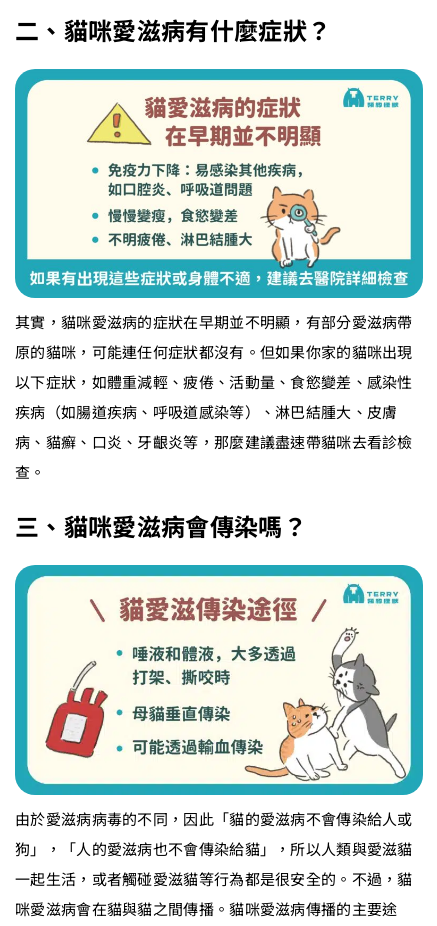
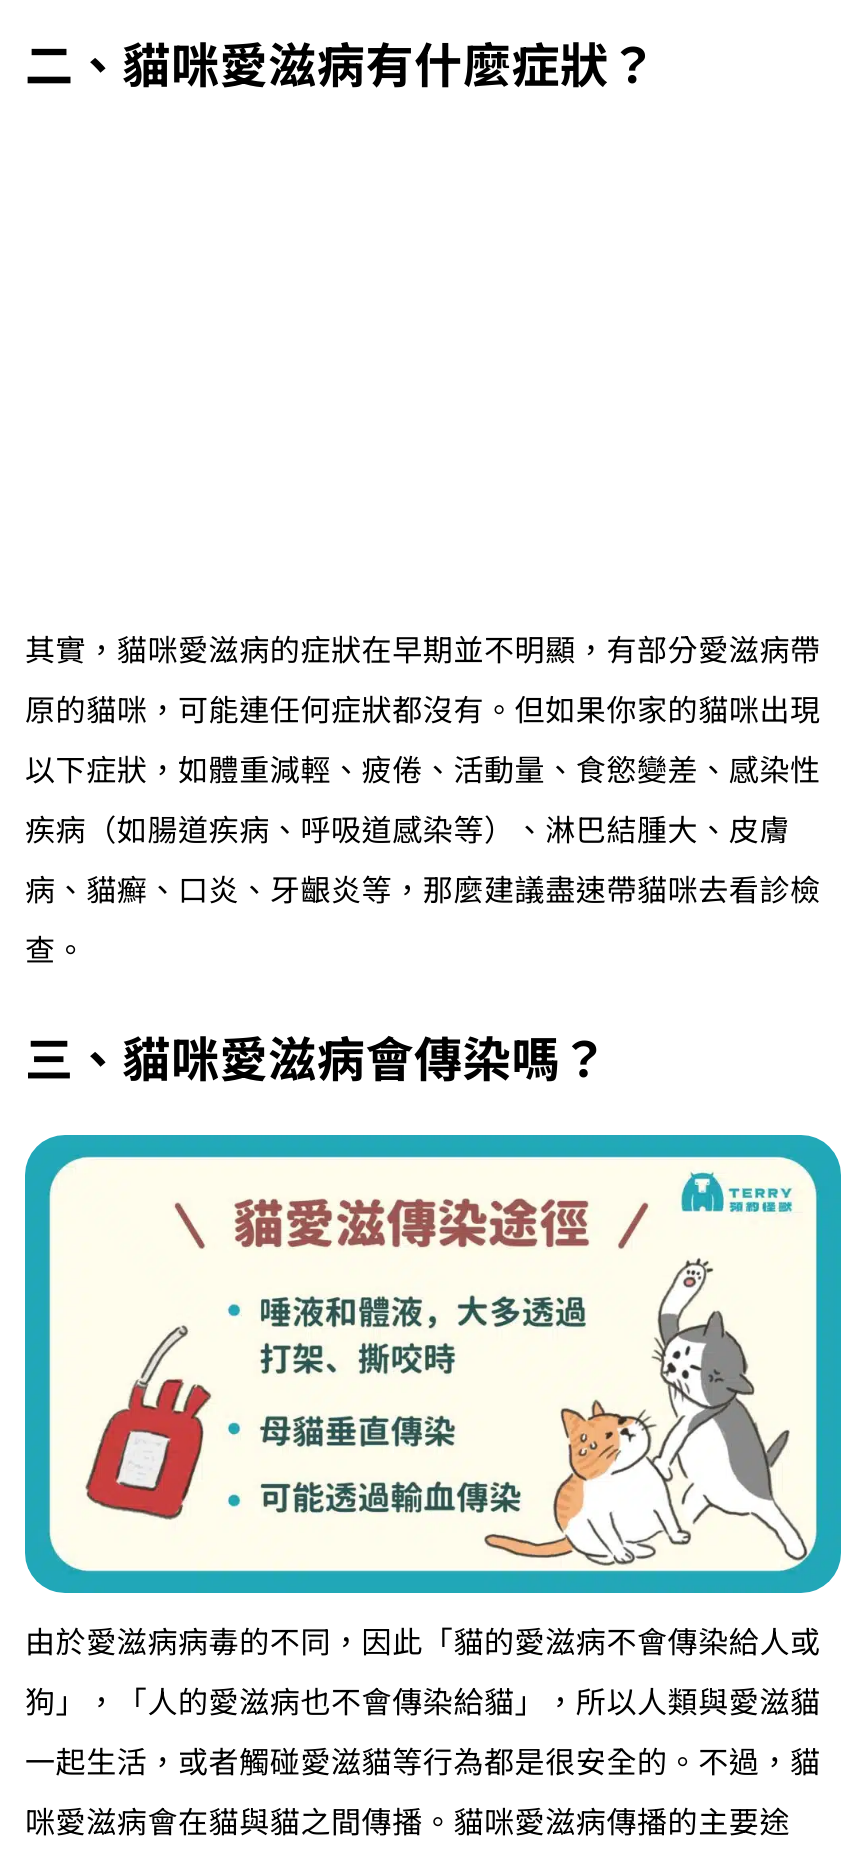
- [image]
